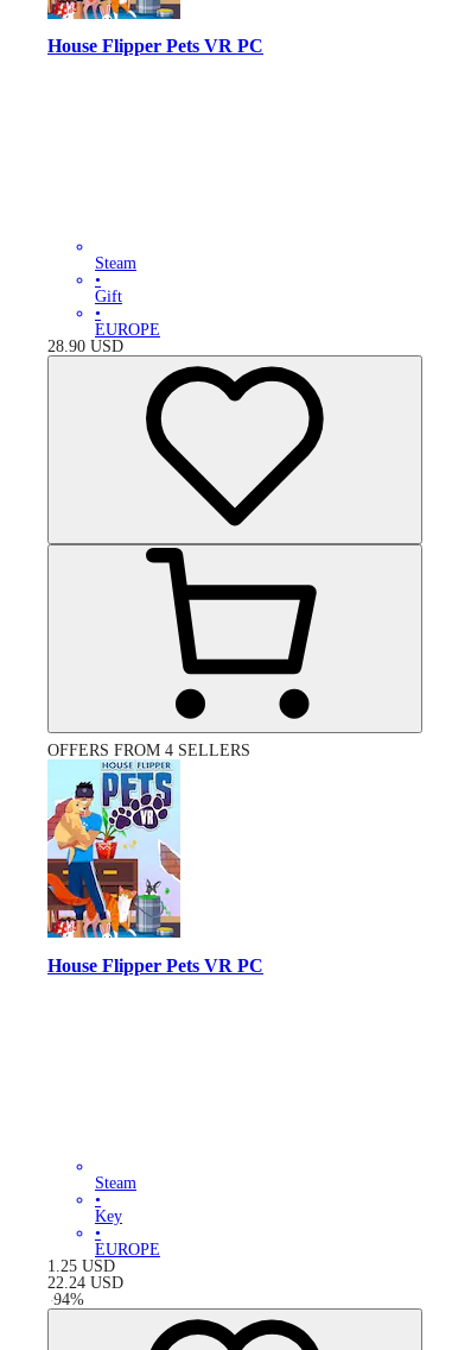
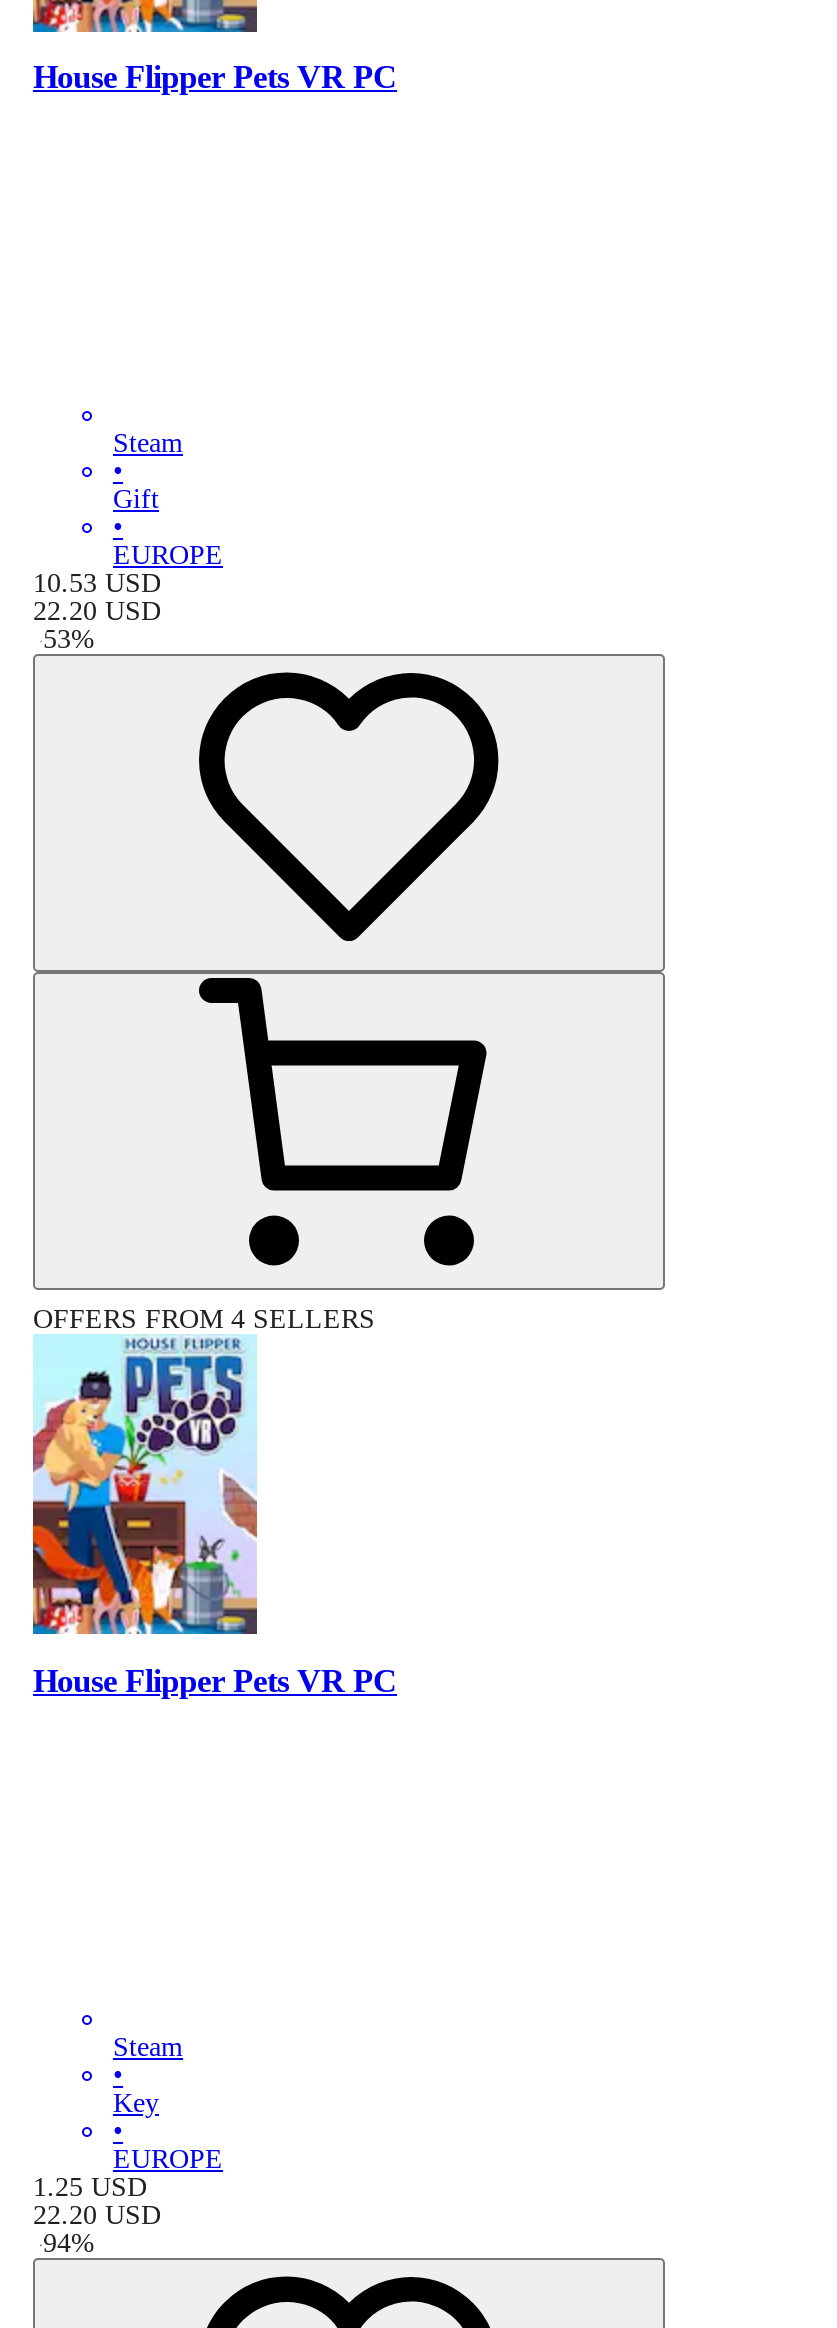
- 28.90 USD
+ 10.53 USD
+ 22.20 USD
+ - 53%

- 22.24 USD
+ 22.20 USD
